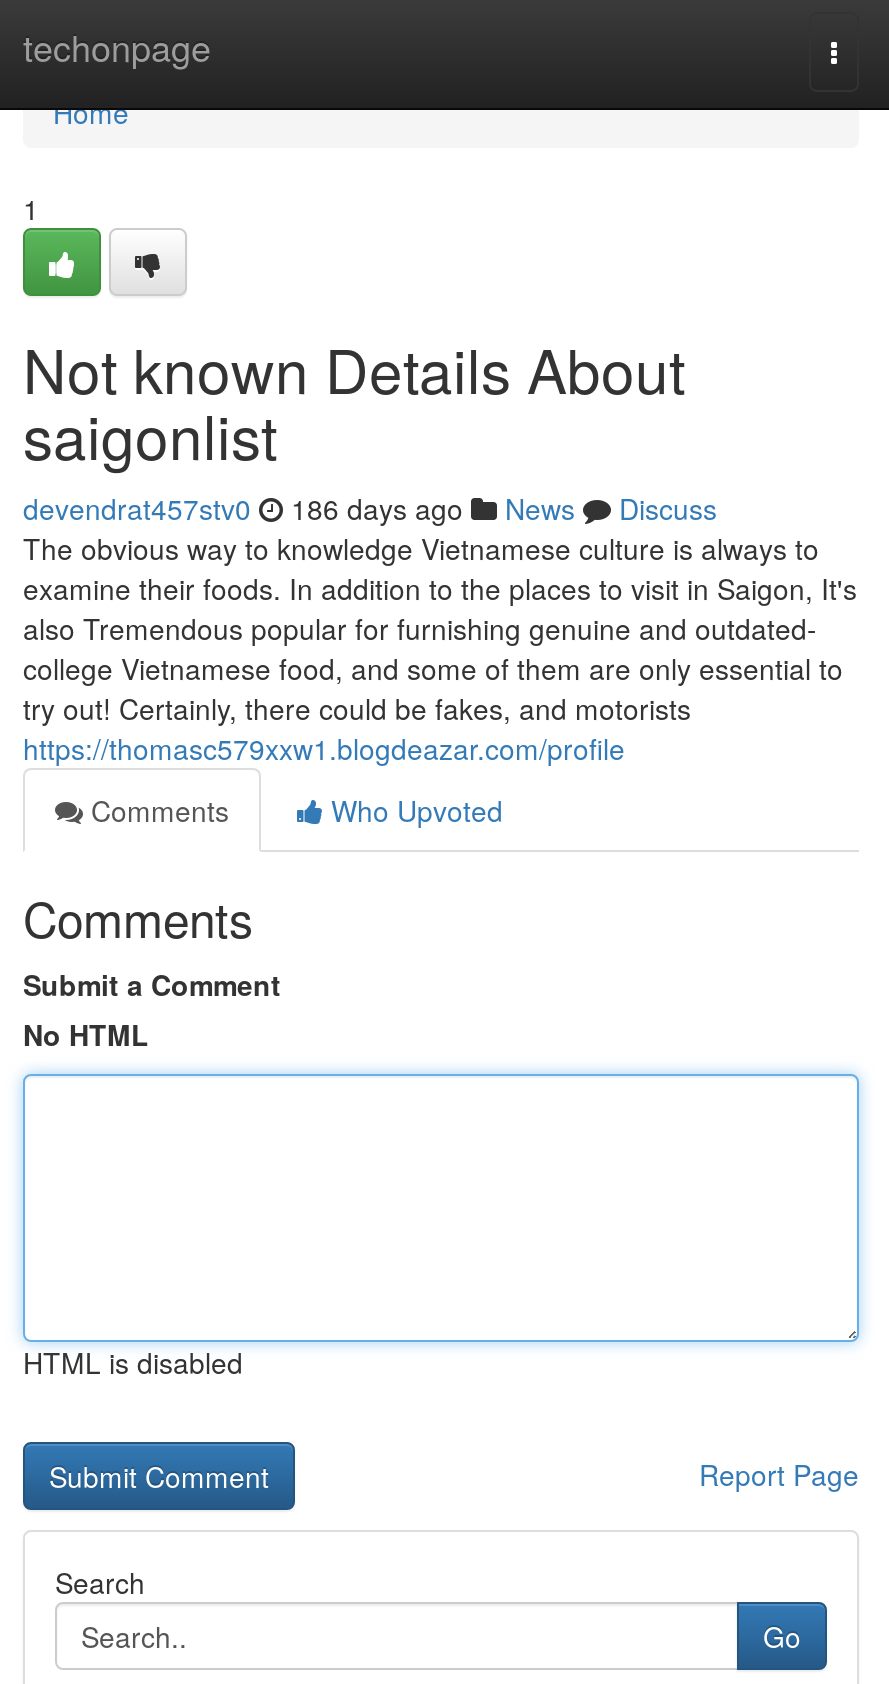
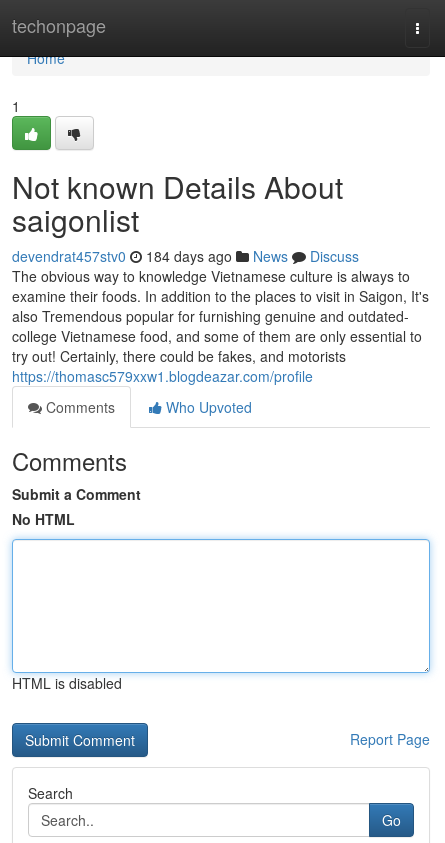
- devendrat457stv0 186 days ago News Discuss
+ devendrat457stv0 184 days ago News Discuss
